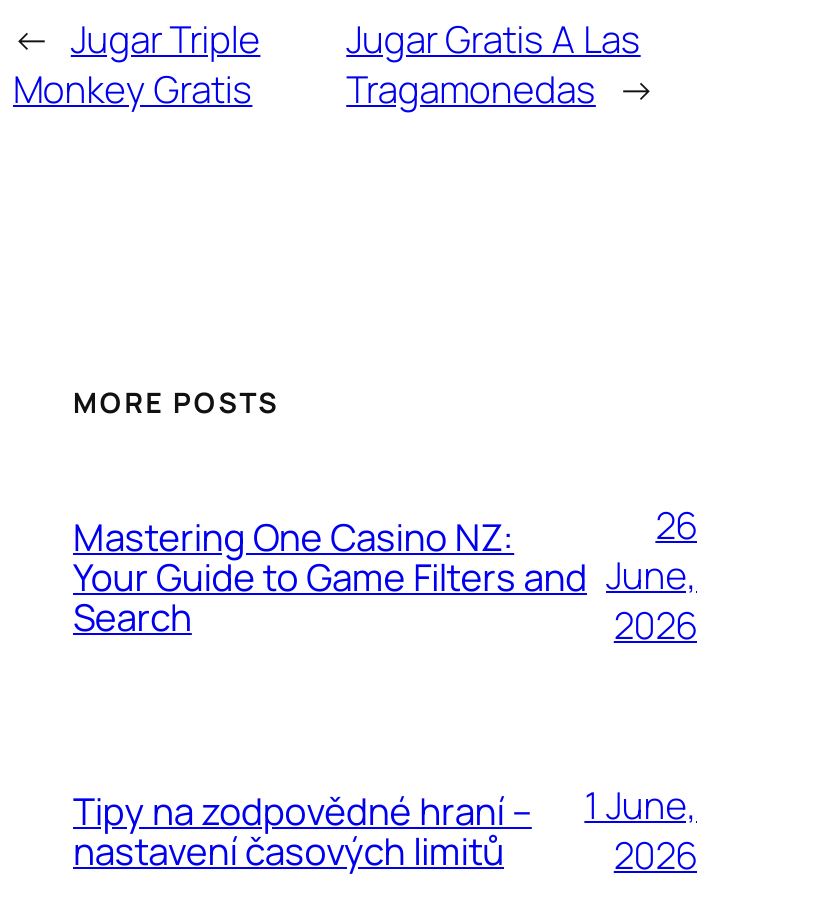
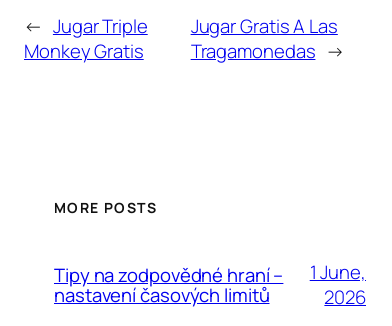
- Mastering One Casino NZ:
- Your Guide to Game Filters and
- Search

- 26
- June,
- 2026
